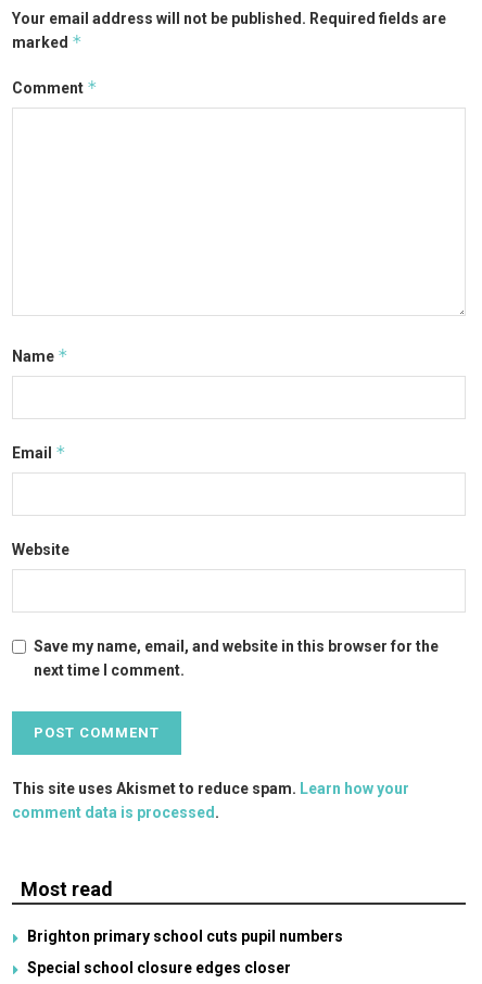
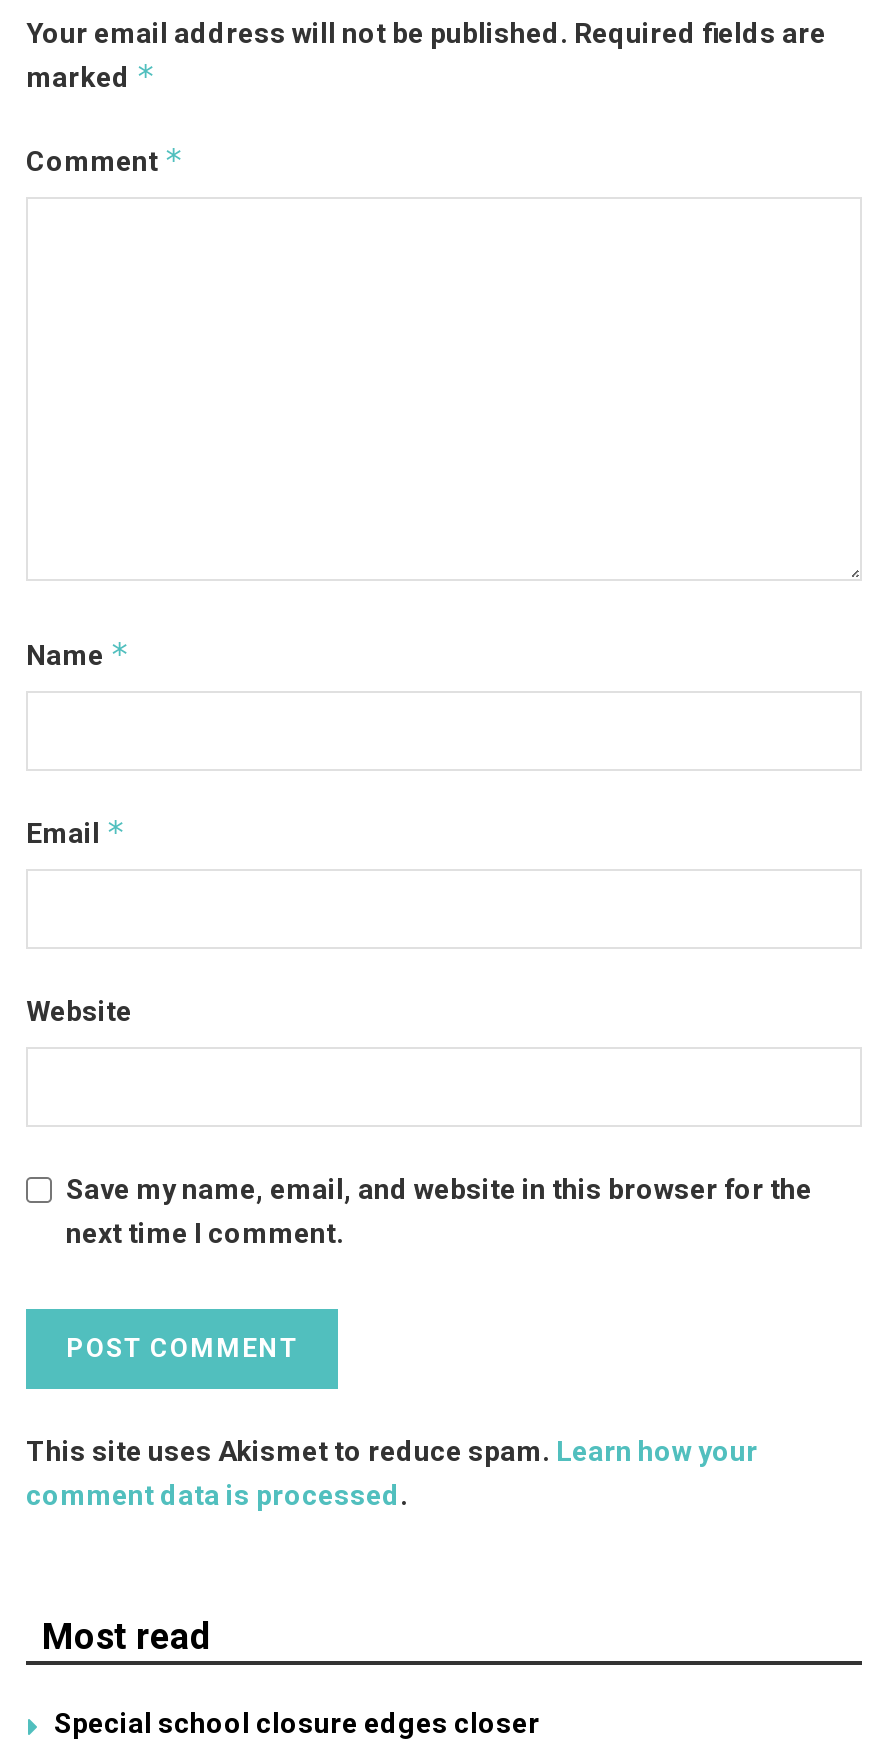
- Brighton primary school cuts pupil numbers
